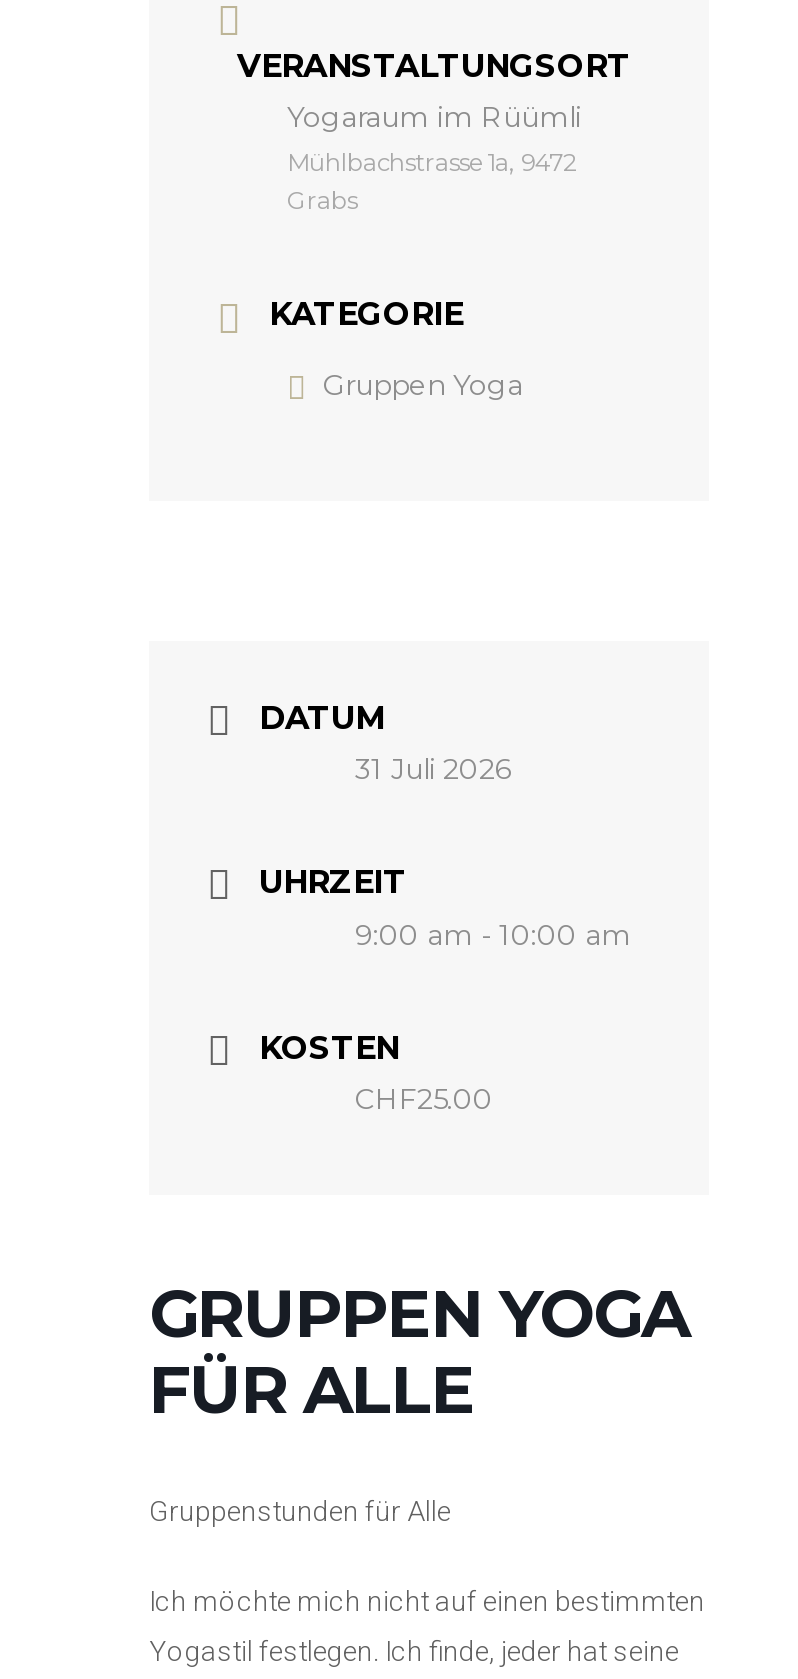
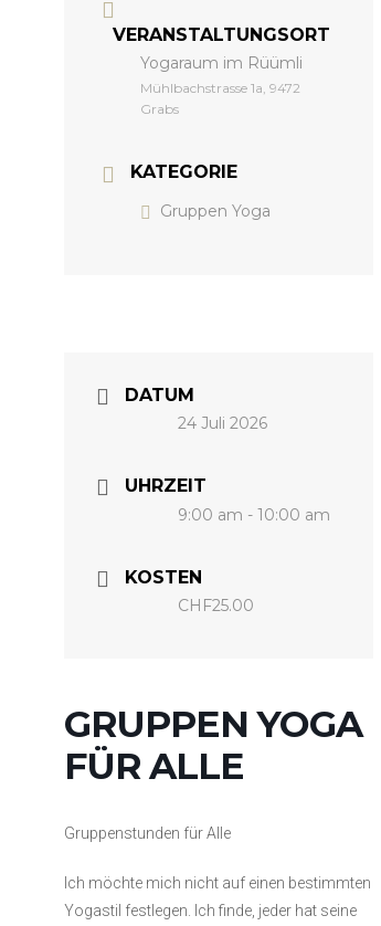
- 31 Juli 2026
+ 24 Juli 2026
